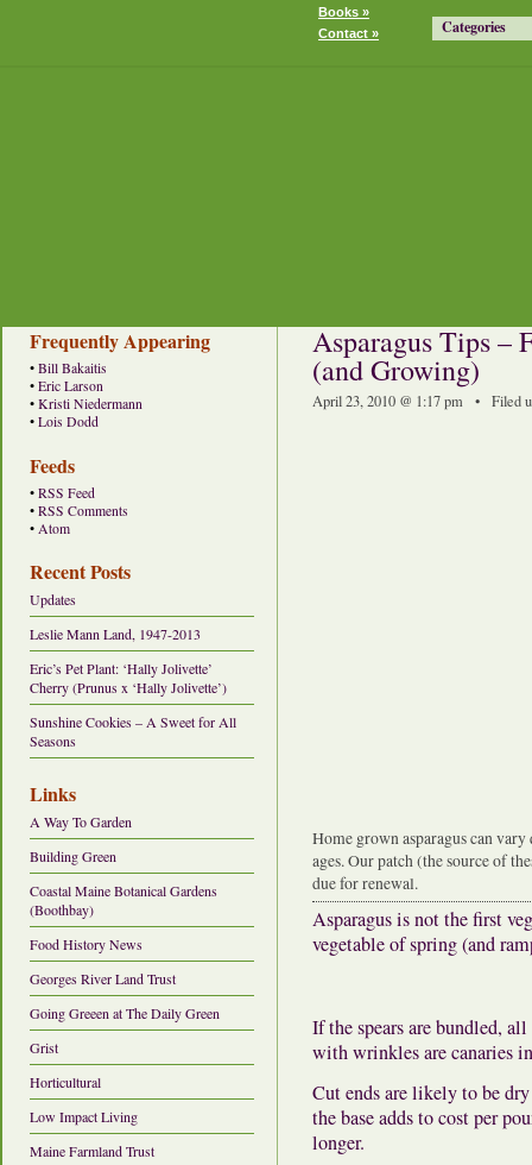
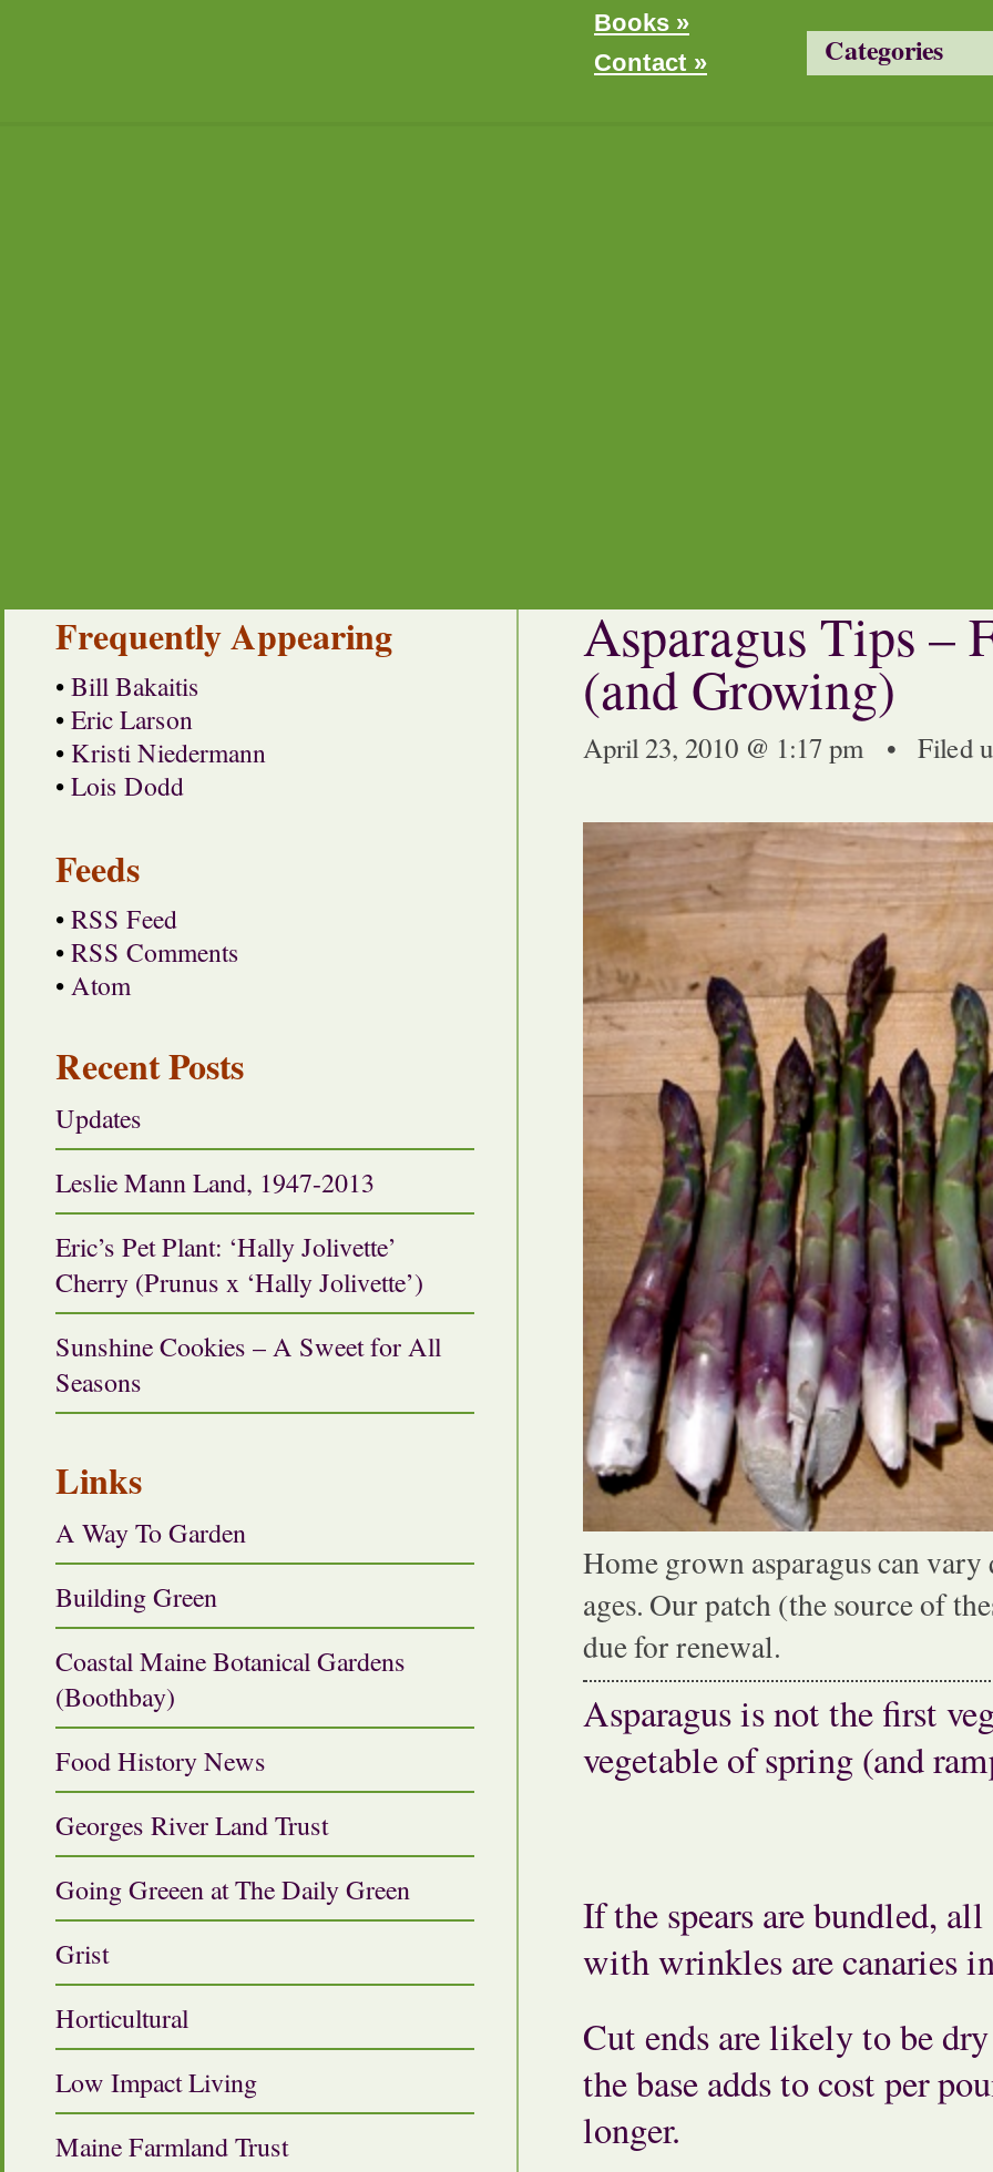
+ [image]
